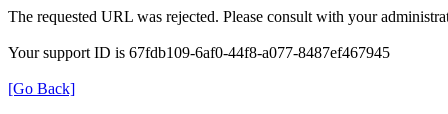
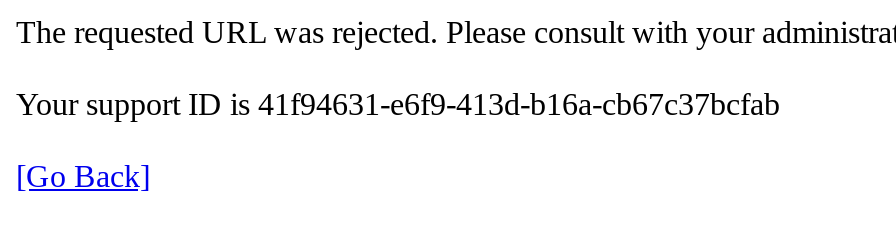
- Your support ID is 67fdb109-6af0-44f8-a077-8487ef467945
+ Your support ID is 41f94631-e6f9-413d-b16a-cb67c37bcfab
